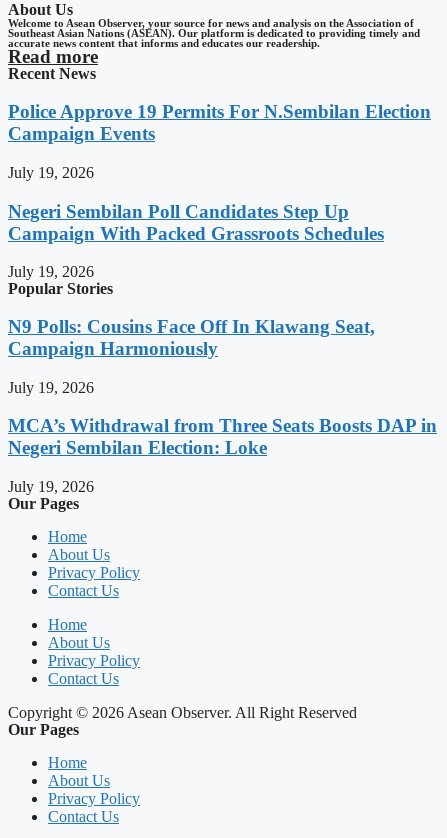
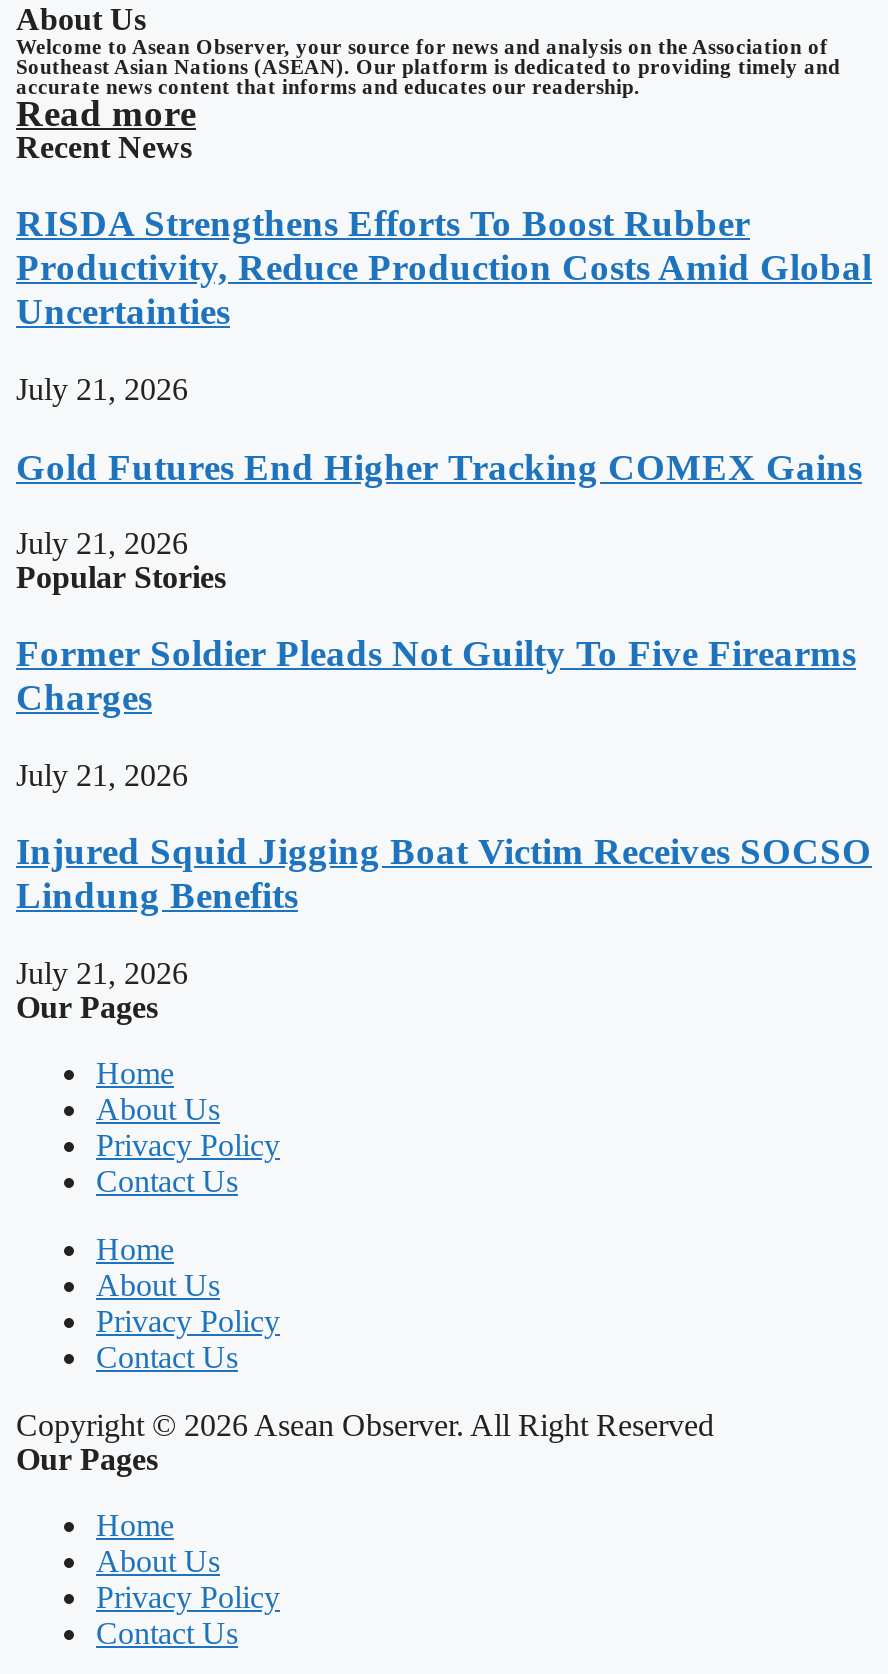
- Police Approve 19 Permits For N.Sembilan Election
- Campaign Events
+ RISDA Strengthens Efforts To Boost Rubber
+ Productivity, Reduce Production Costs Amid Global
+ Uncertainties

- July 19, 2026
+ July 21, 2026

- Negeri Sembilan Poll Candidates Step Up
- Campaign With Packed Grassroots Schedules
+ Gold Futures End Higher Tracking COMEX Gains

- July 19, 2026
+ July 21, 2026

- N9 Polls: Cousins Face Off In Klawang Seat,
- Campaign Harmoniously
+ Former Soldier Pleads Not Guilty To Five Firearms
+ Charges

- July 19, 2026
+ July 21, 2026

- MCA’s Withdrawal from Three Seats Boosts DAP in
- Negeri Sembilan Election: Loke
+ Injured Squid Jigging Boat Victim Receives SOCSO
+ Lindung Benefits

- July 19, 2026
+ July 21, 2026
